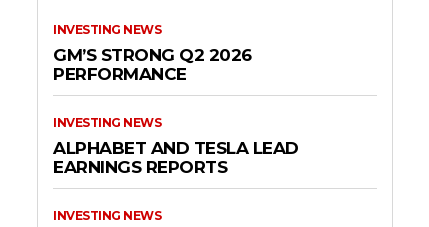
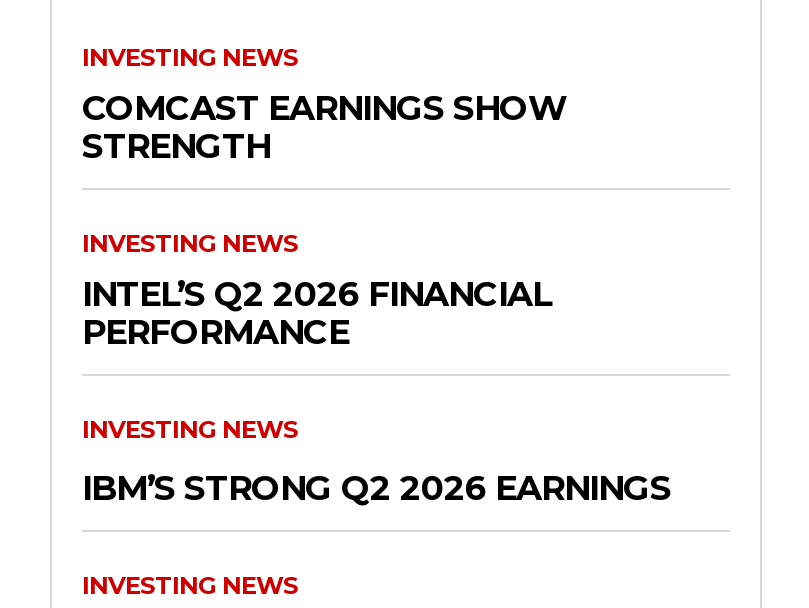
- GM’S STRONG Q2 2026
+ COMCAST EARNINGS SHOW
+ STRENGTH
+ INVESTING NEWS
+ INTEL’S Q2 2026 FINANCIAL

moved down: PERFORMANCE | INVESTING NEWS

- ALPHABET AND TESLA LEAD
- EARNINGS REPORTS
+ IBM’S STRONG Q2 2026 EARNINGS
